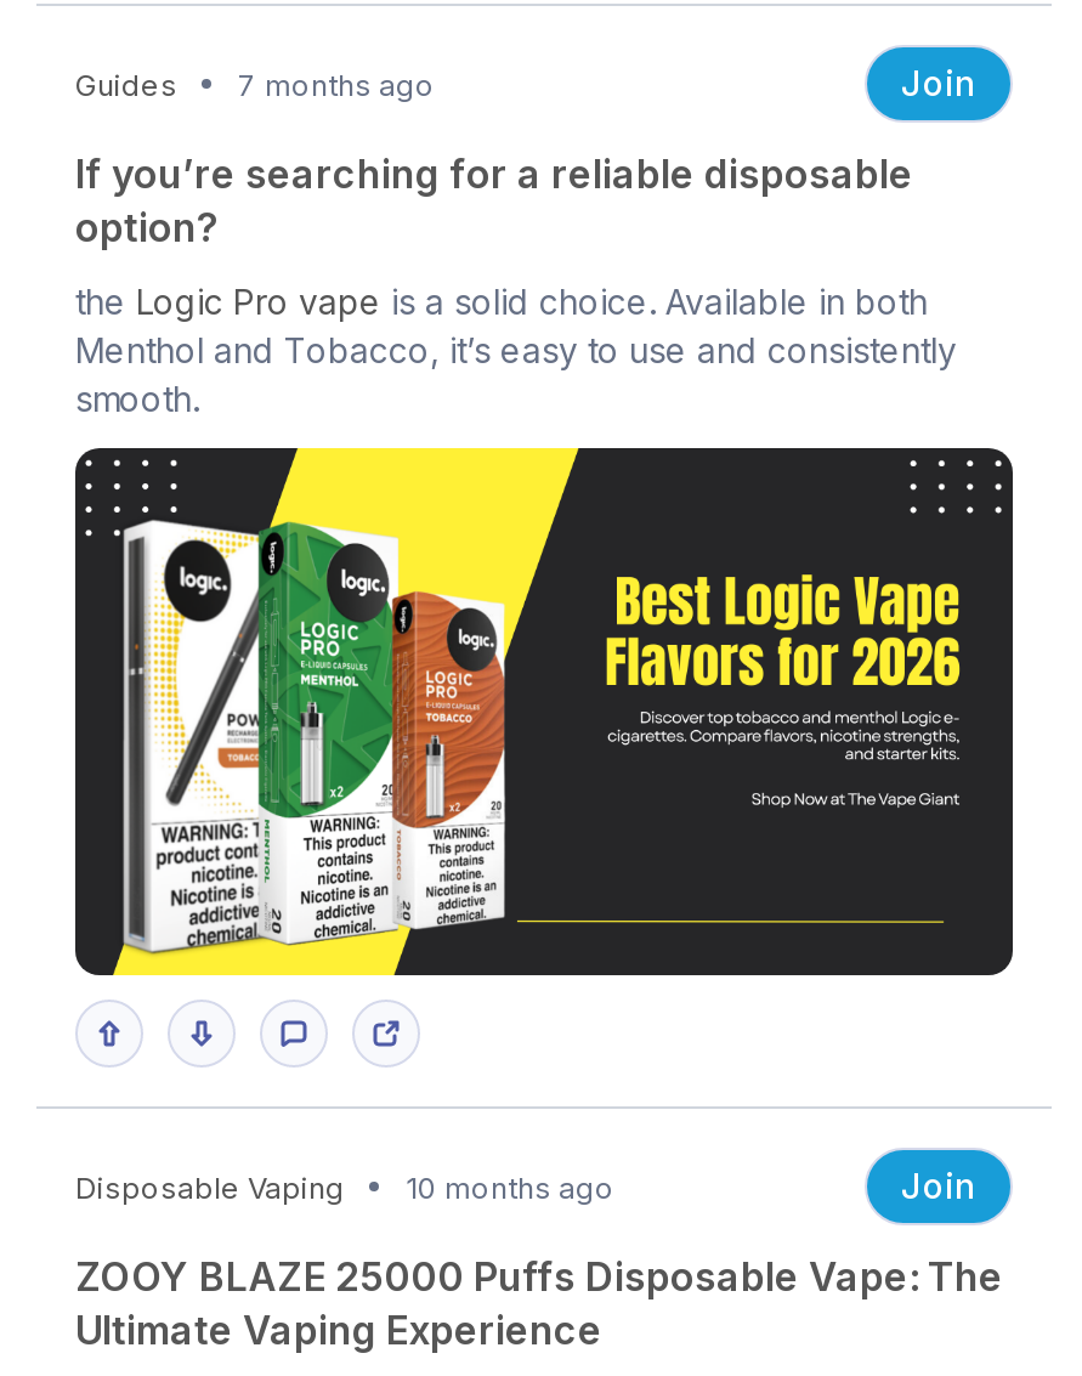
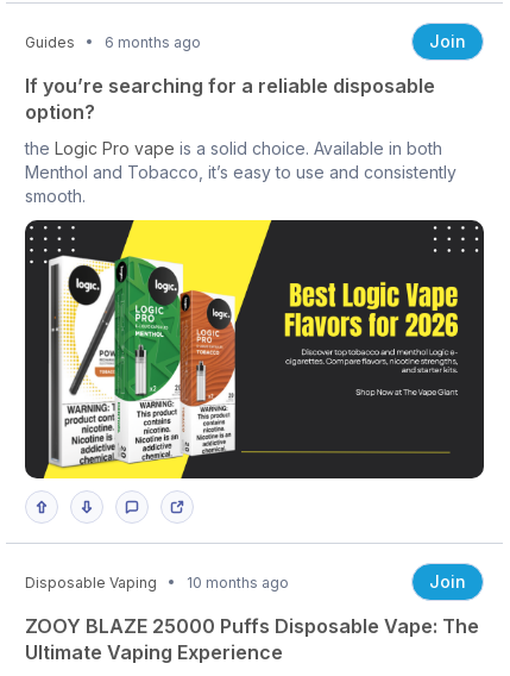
- Guides 7 months ago
+ Guides 6 months ago
